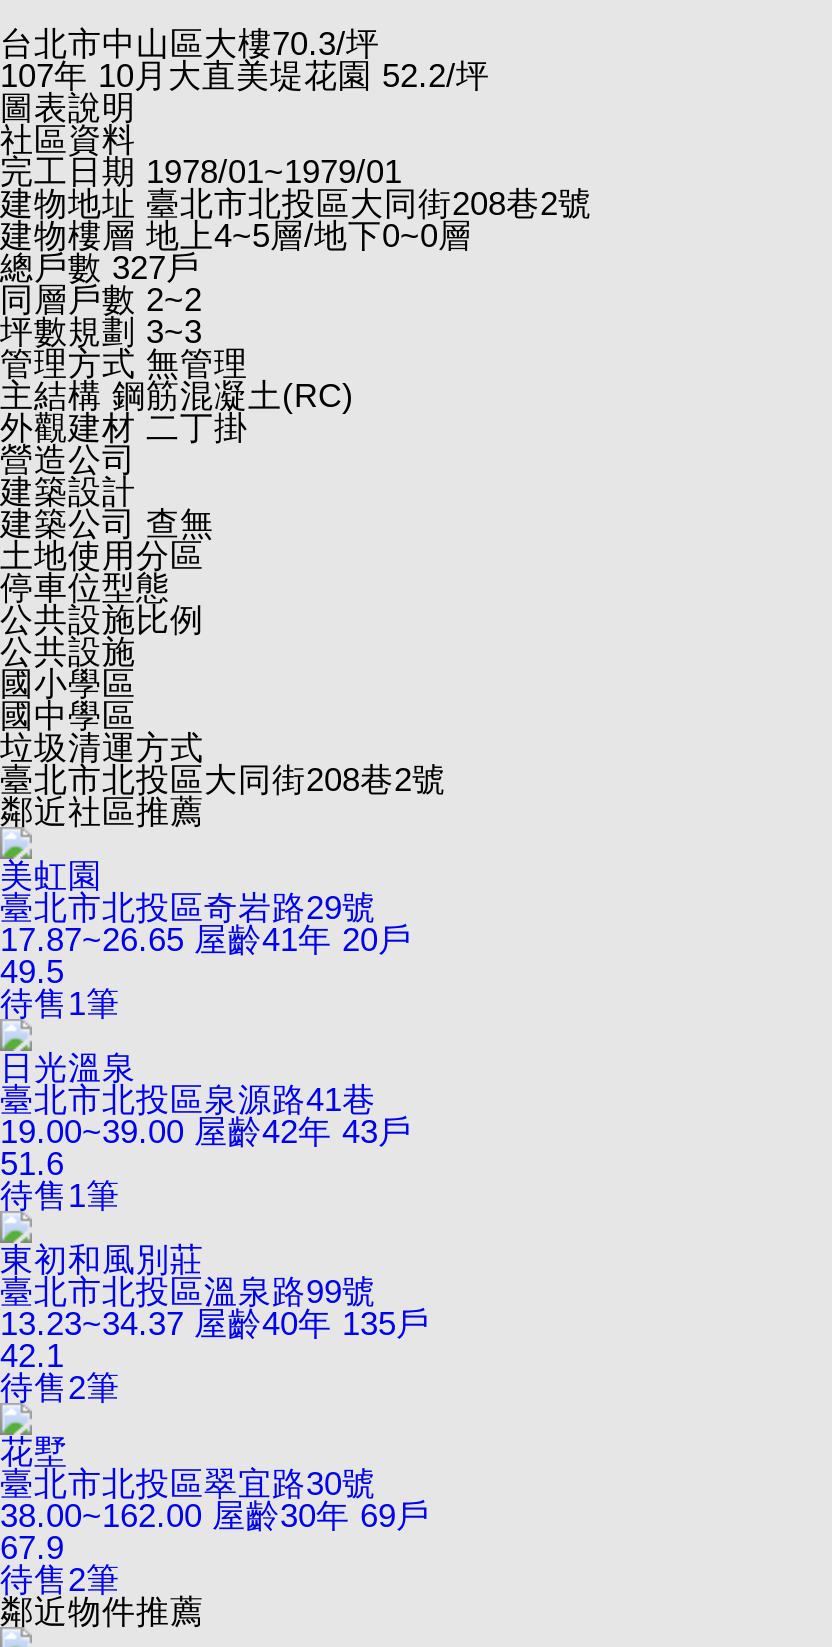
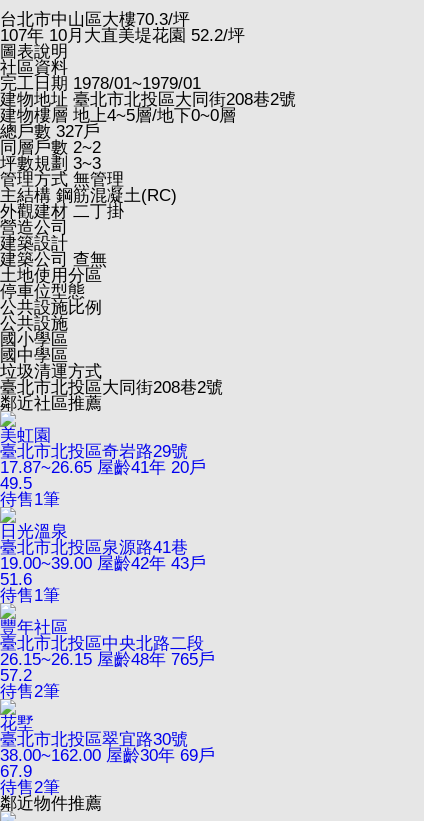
- 東初和風別莊
- 臺北市北投區溫泉路99號
- 13.23~34.37 屋齡40年 135戶
- 42.1
+ 豐年社區
+ 臺北市北投區中央北路二段
+ 26.15~26.15 屋齡48年 765戶
+ 57.2
